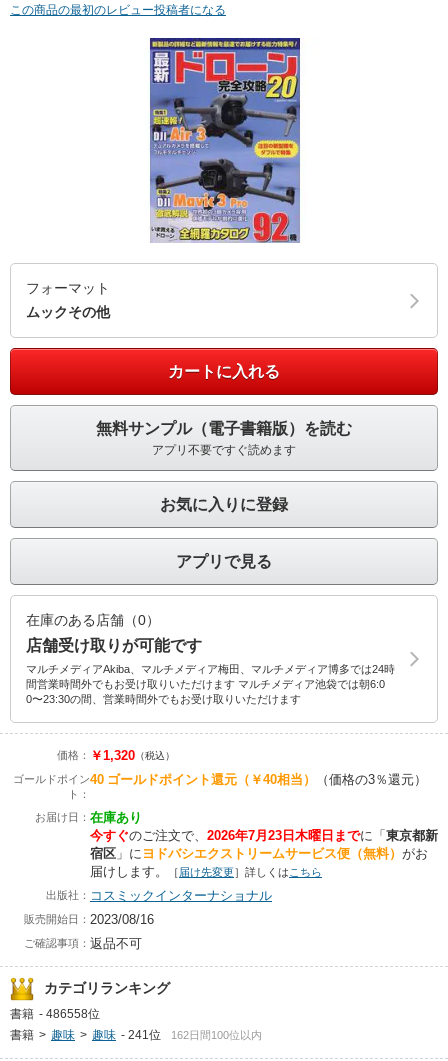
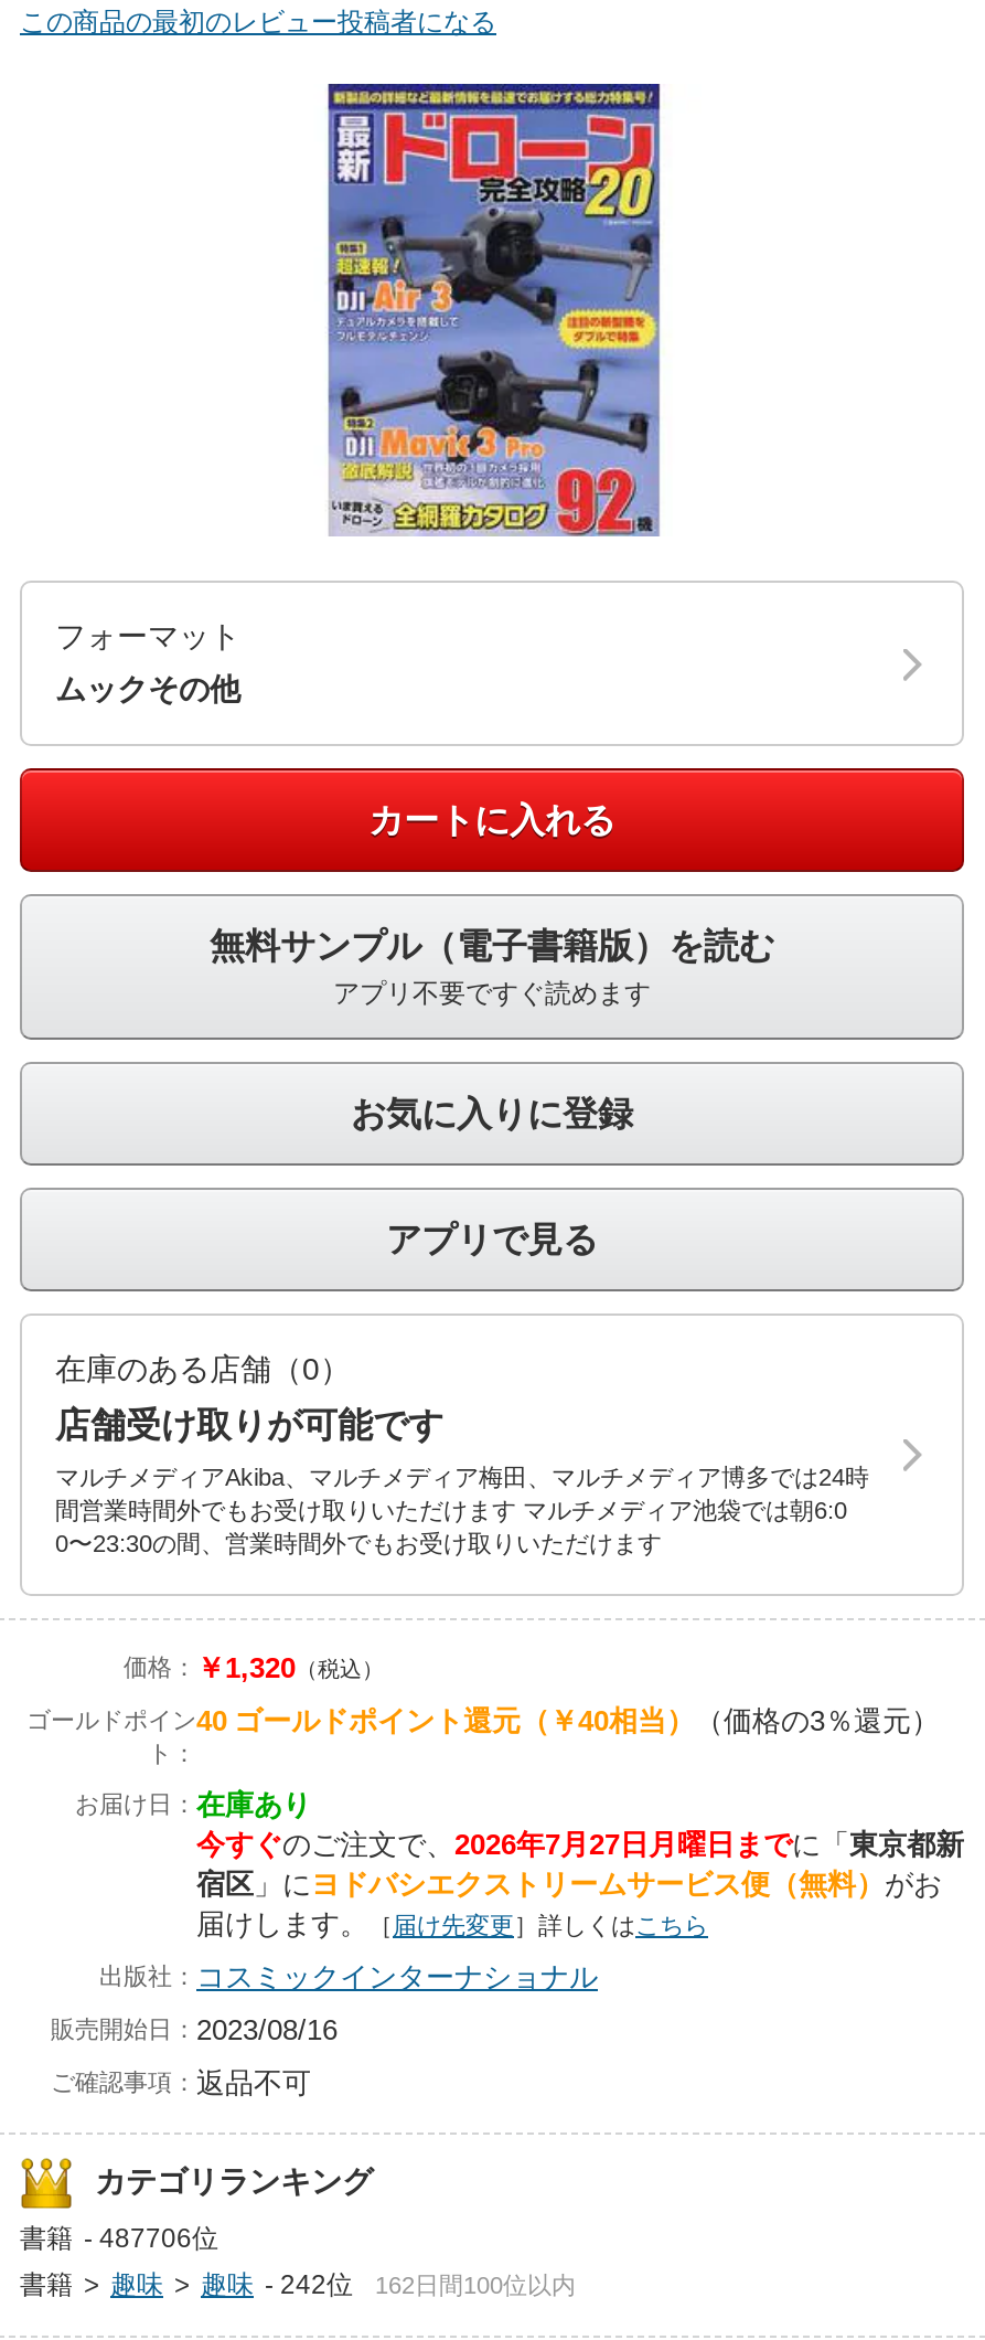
- 今すぐのご注文で、2026年7月23日木曜日までに「東京都新
+ 今すぐのご注文で、2026年7月27日月曜日までに「東京都新

- 書籍 - 486558位
+ 書籍 - 487706位

- 書籍 > 趣味 > 趣味 - 241位
+ 書籍 > 趣味 > 趣味 - 242位
